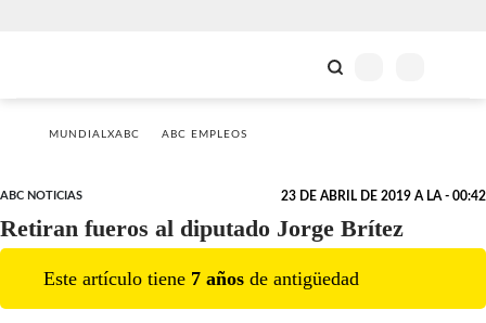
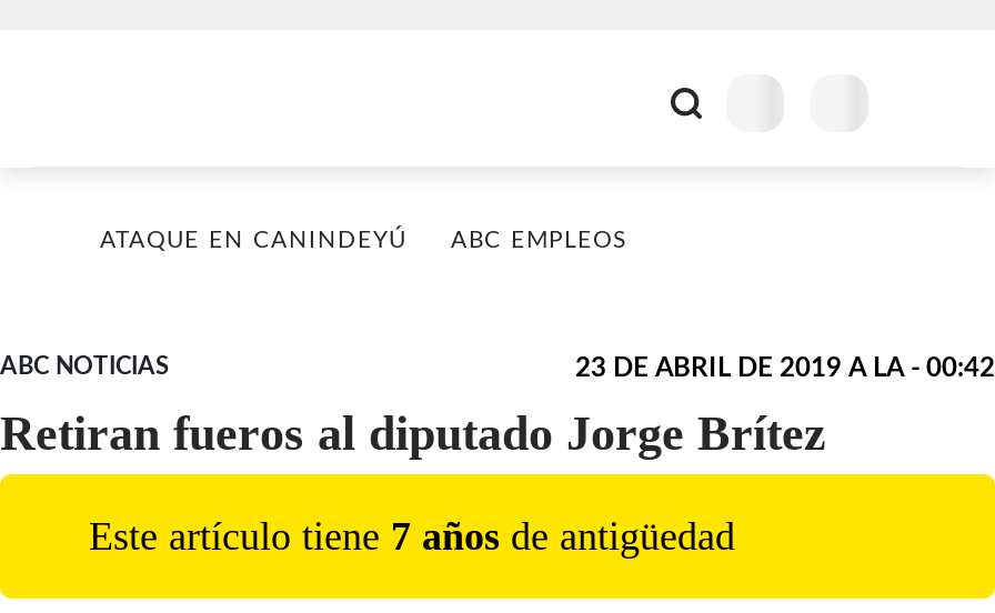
- MUNDIALXABC
+ ATAQUE EN CANINDEYÚ
